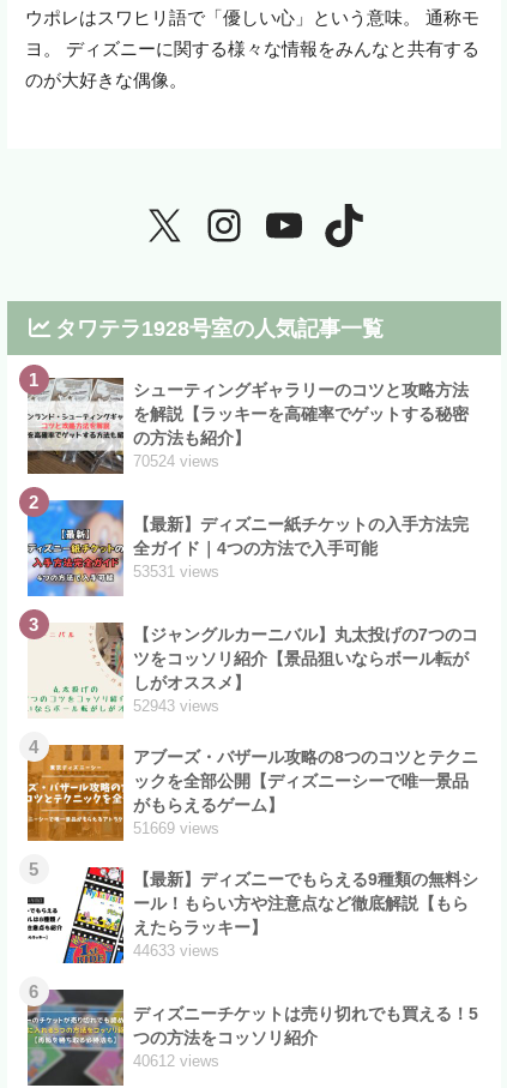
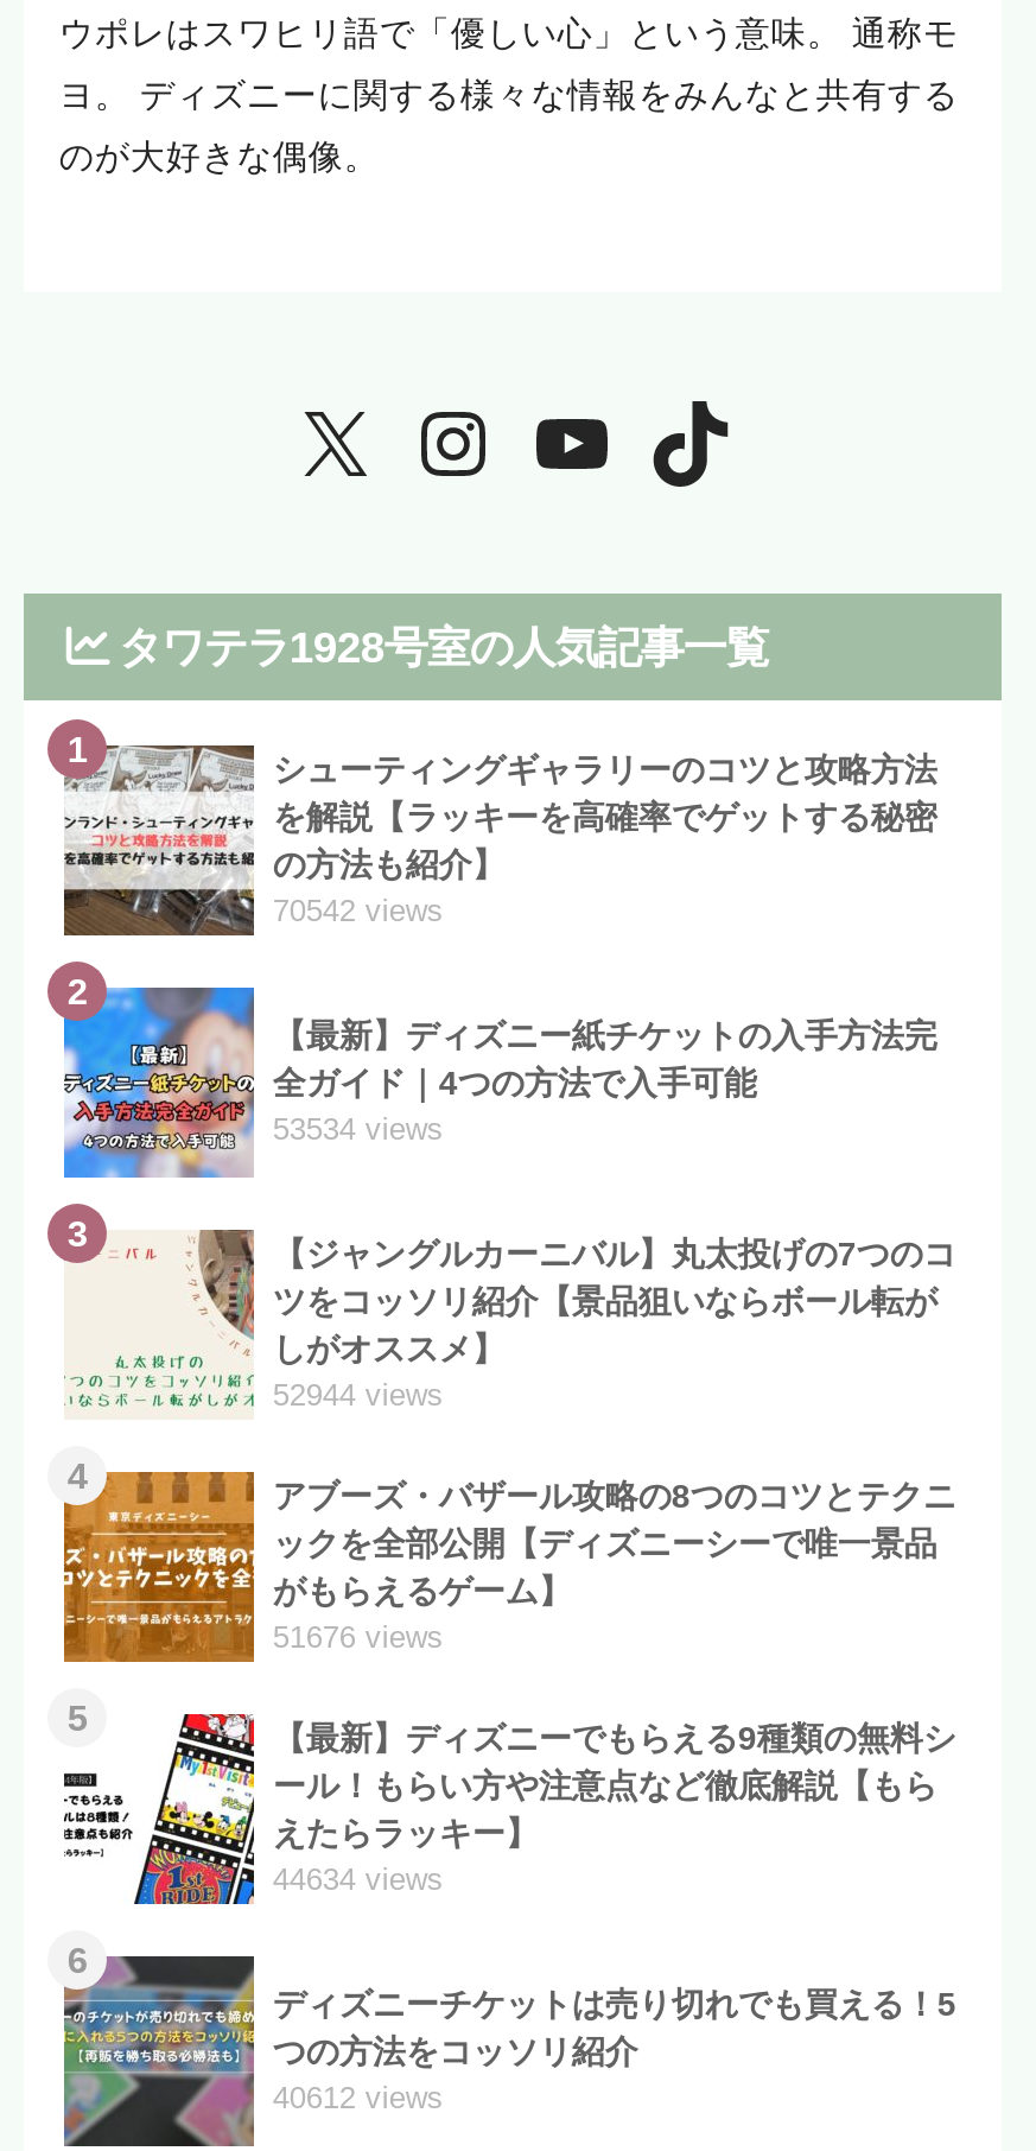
- 70524 views
+ 70542 views

- 53531 views
+ 53534 views

- 52943 views
+ 52944 views

- 51669 views
+ 51676 views

- 44633 views
+ 44634 views
